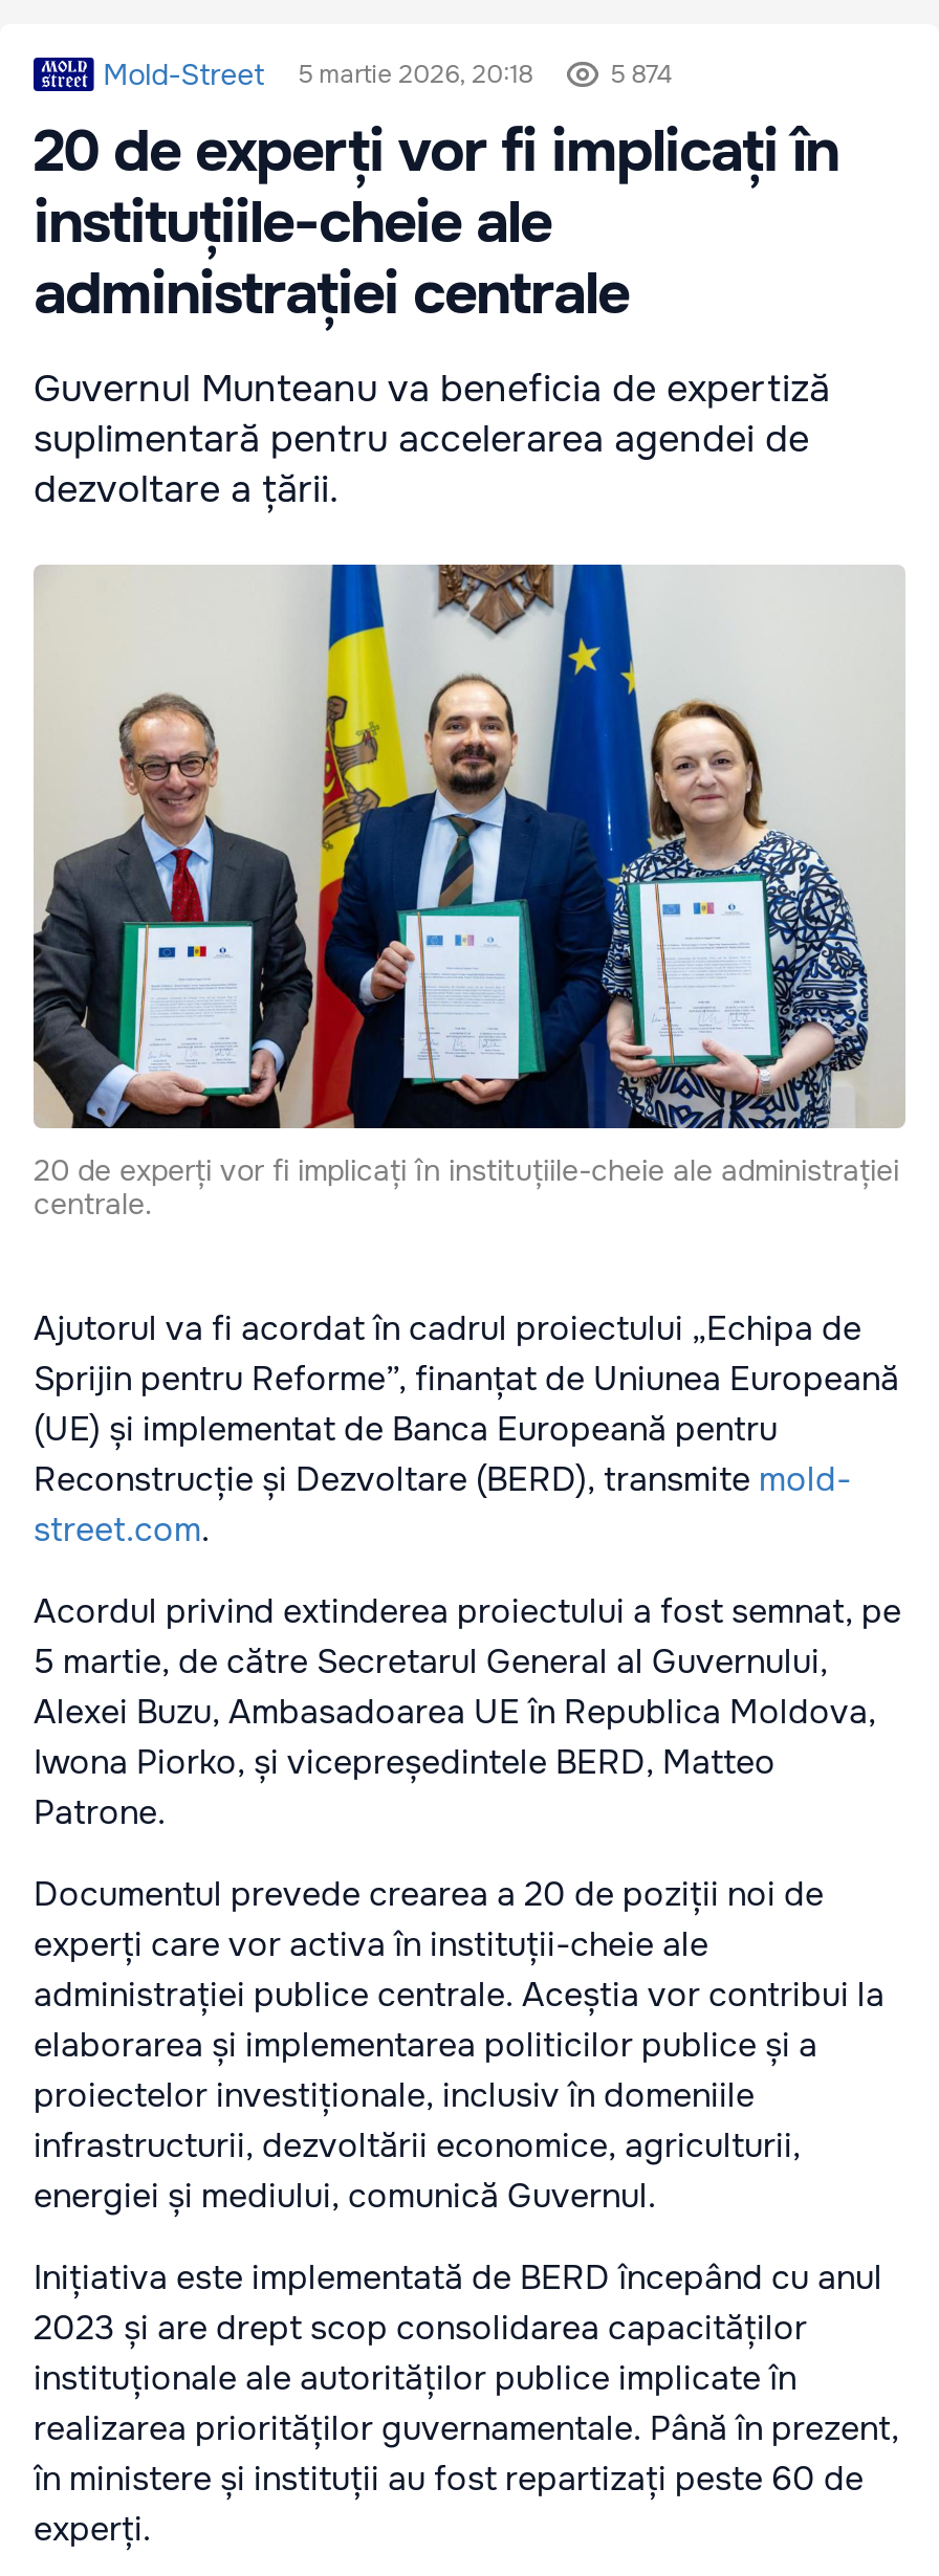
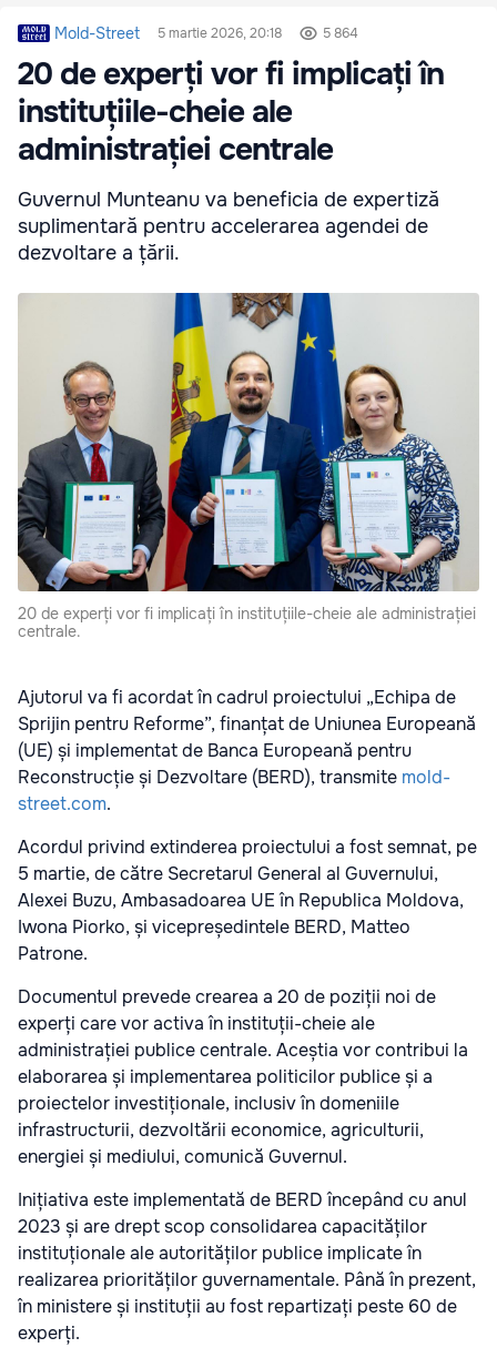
- 5 874
+ 5 864
